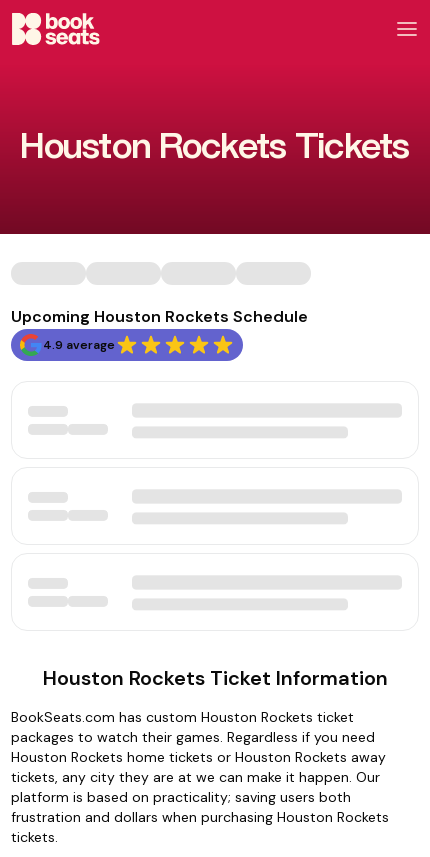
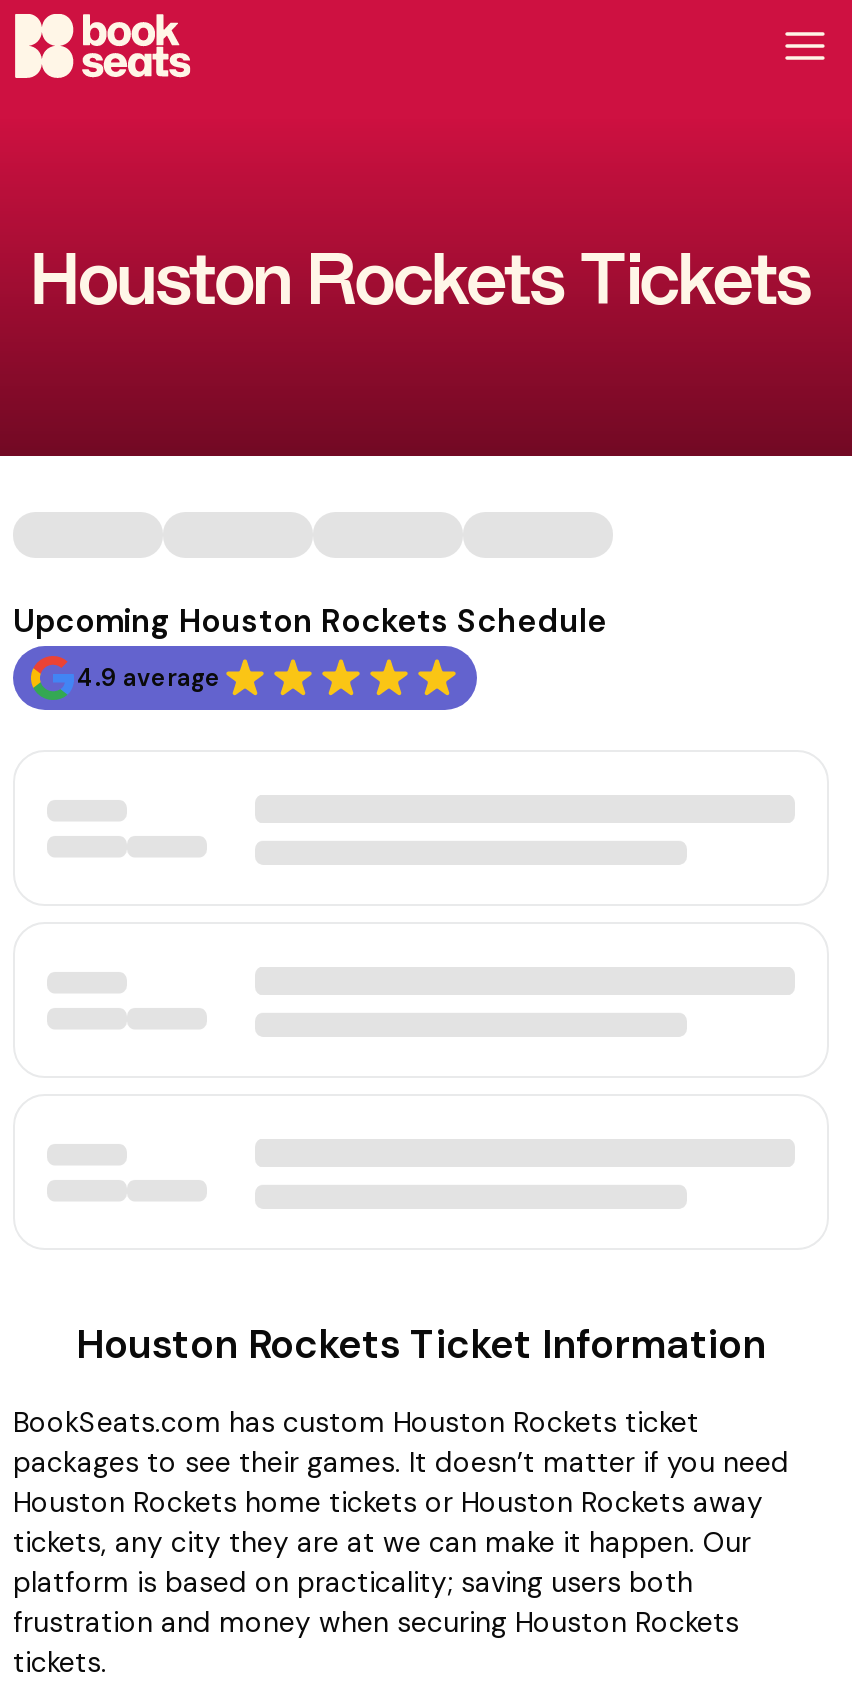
- packages to watch their games. Regardless if you need
+ packages to see their games. It doesn’t matter if you need

- frustration and dollars when purchasing Houston Rockets
+ frustration and money when securing Houston Rockets
